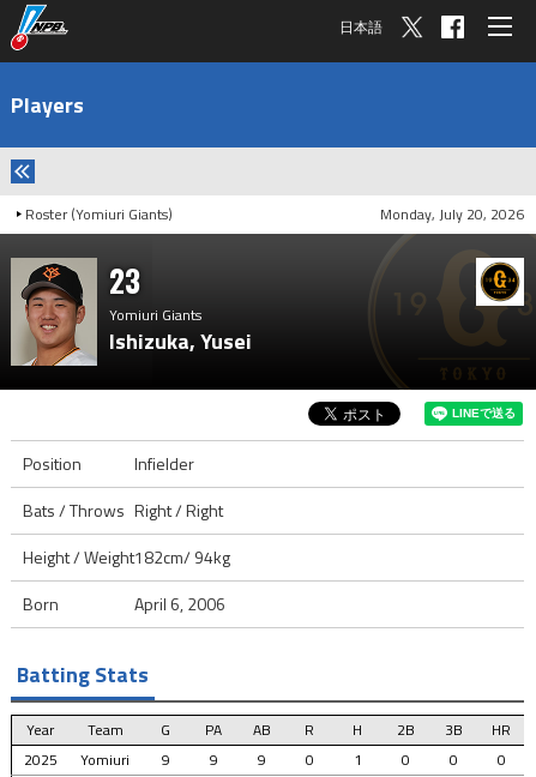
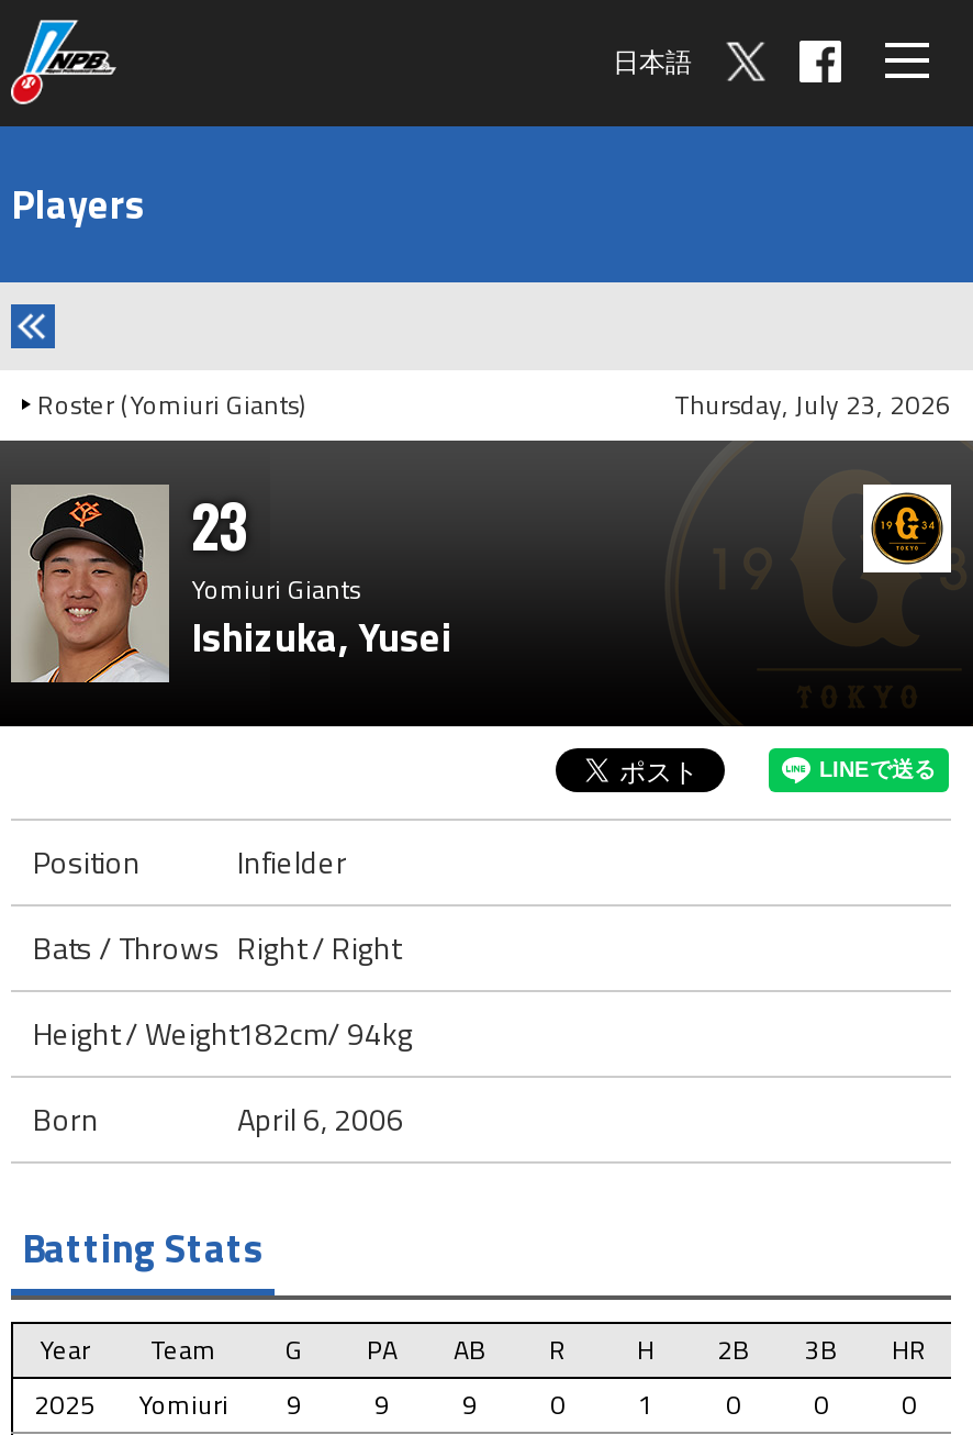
- Monday, July 20, 2026
+ Thursday, July 23, 2026
